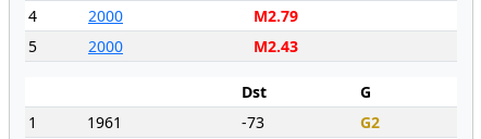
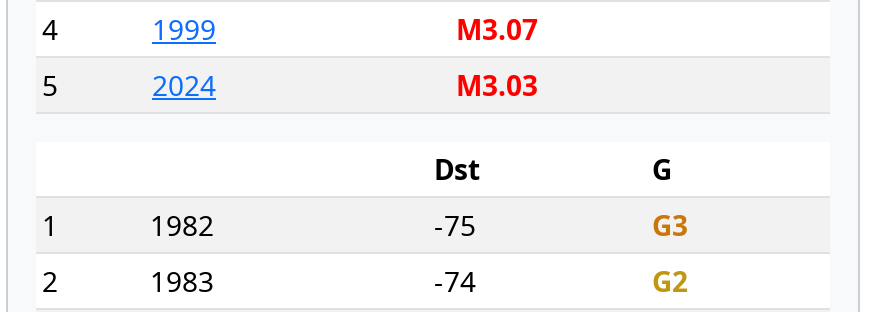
- 2000
- M2.79
+ 1999
+ M3.07

- 2000
- M2.43
+ 2024
+ M3.03

- 1961
- -73
+ 1982
+ -75
+ G3
+ 2
+ 1983
+ -74
